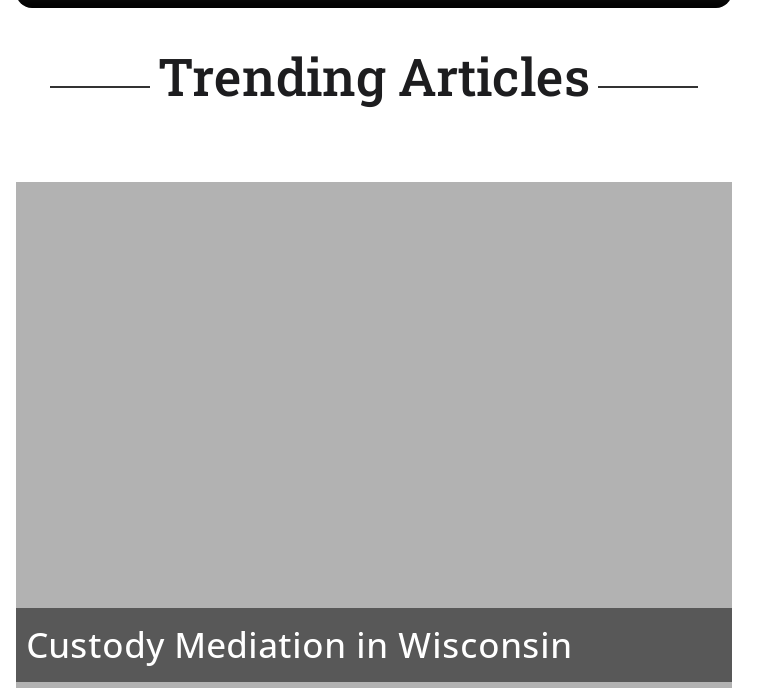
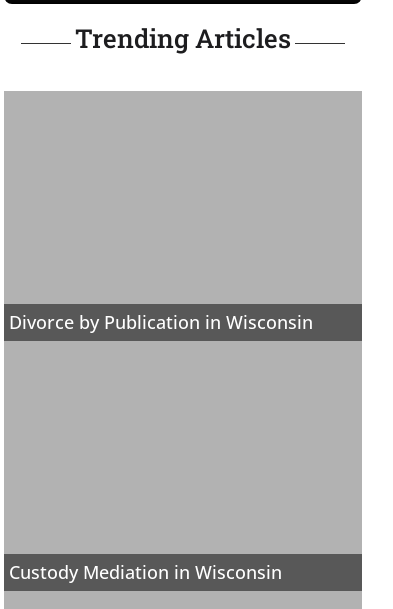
+ Divorce by Publication in Wisconsin
